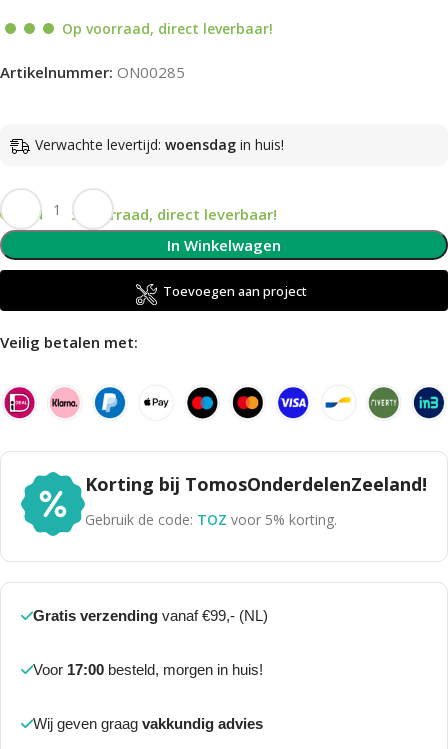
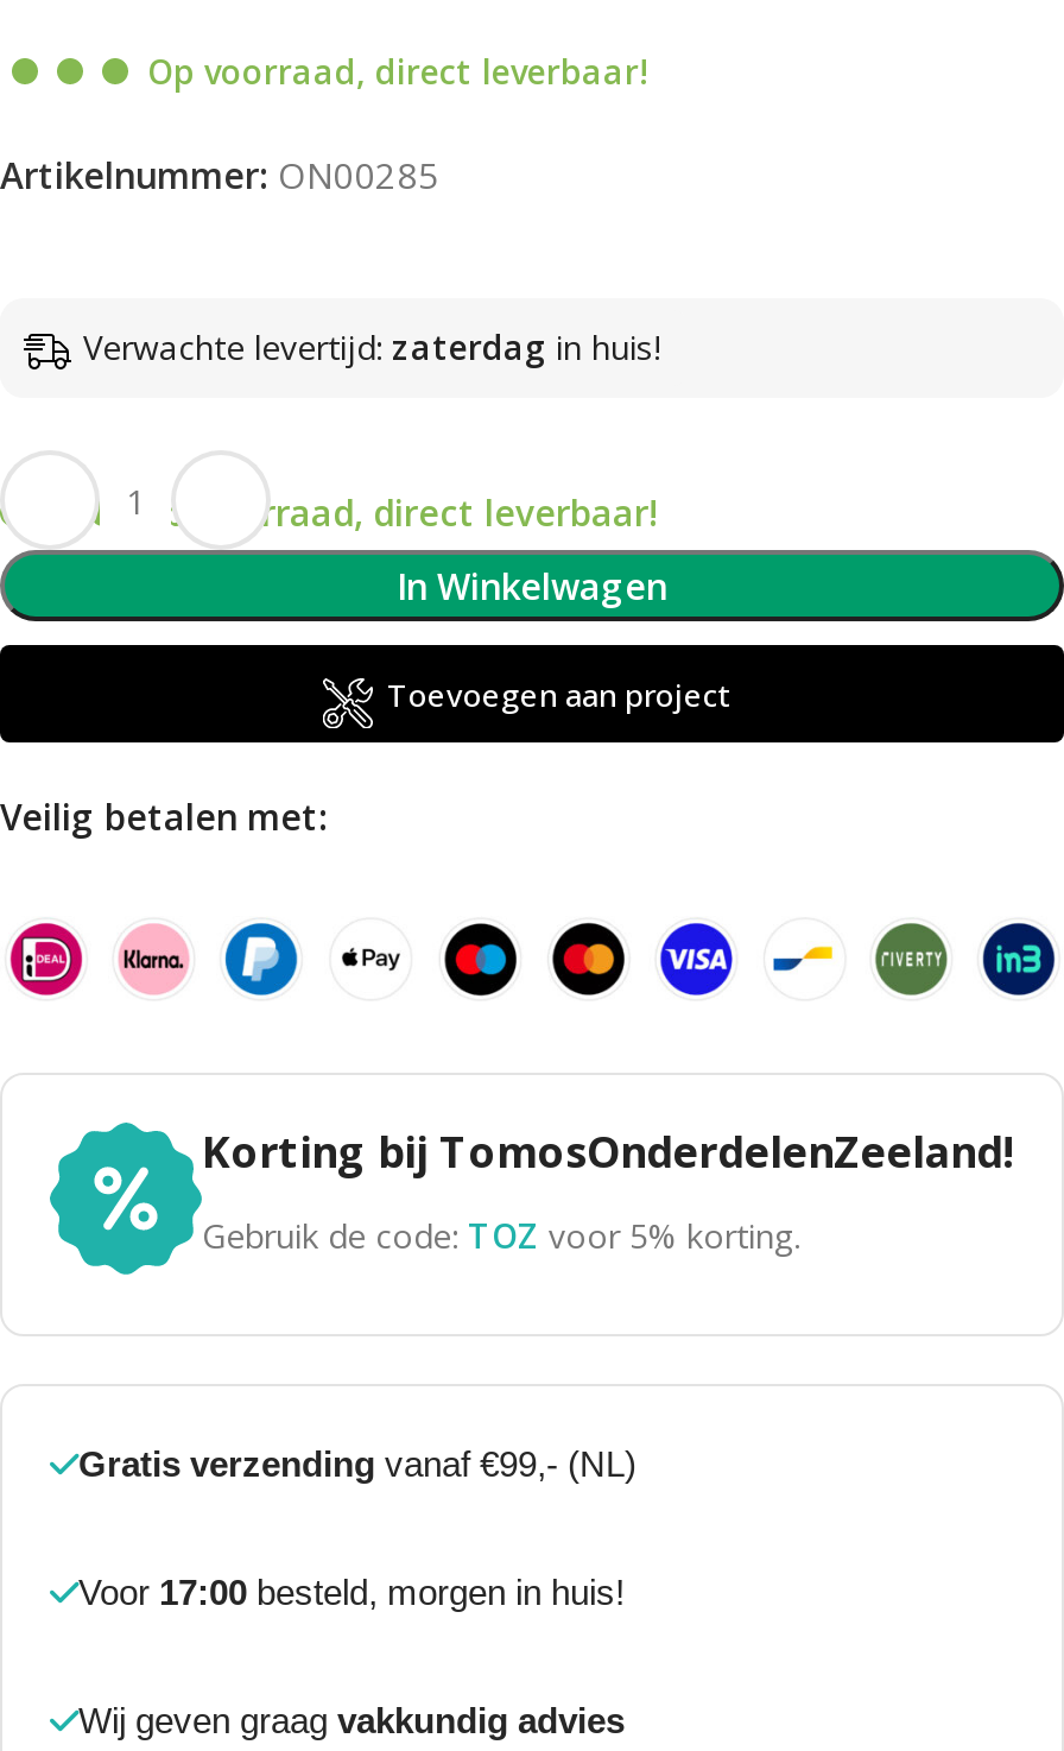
- Verwachte levertijd: woensdag in huis!
+ Verwachte levertijd: zaterdag in huis!
